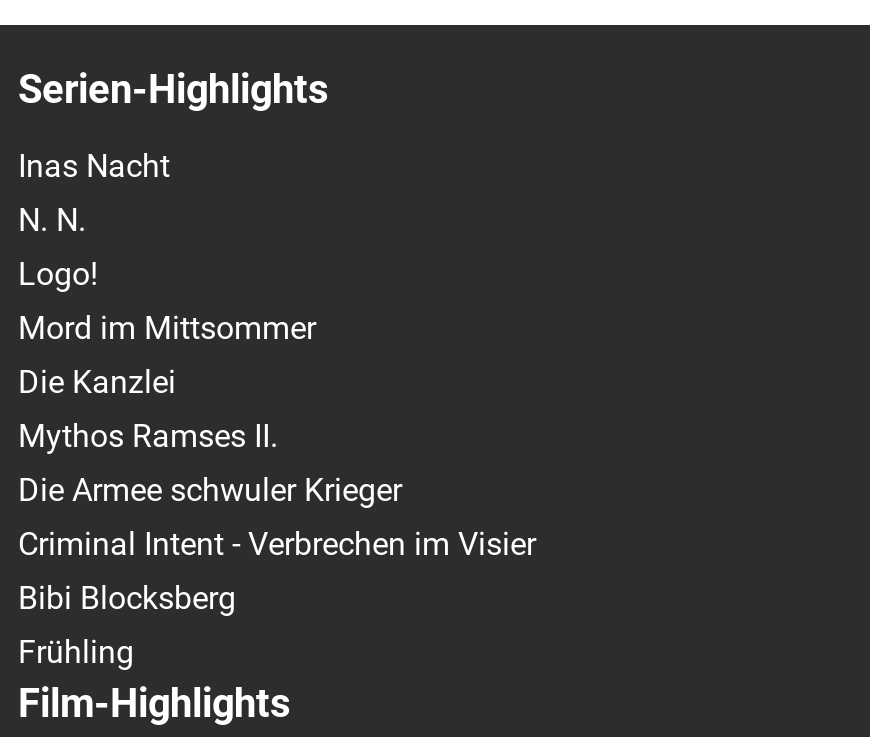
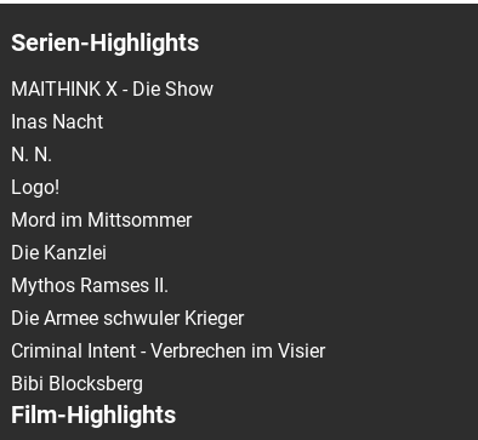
+ MAITHINK X - Die Show

moved down: Inas Nacht | N. N. | Logo! | ... | Criminal Intent - Verbrechen im Visier | Bibi Blocksberg

- Frühling
